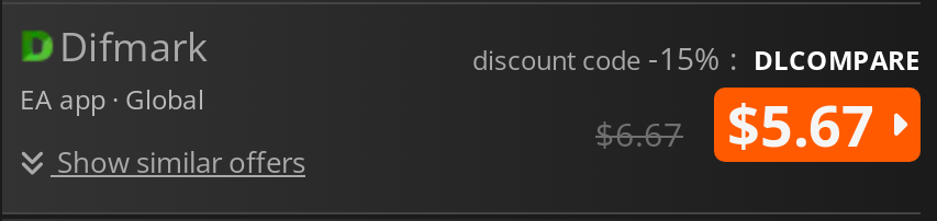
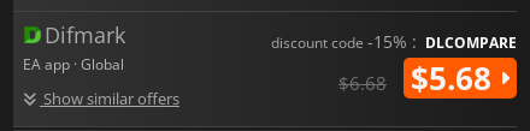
- $5.67
+ $5.68

- $6.67
+ $6.68
